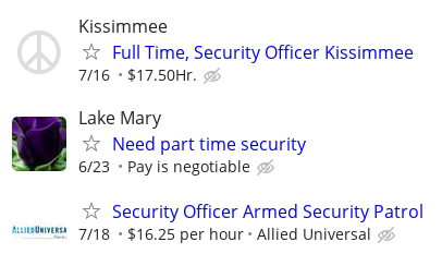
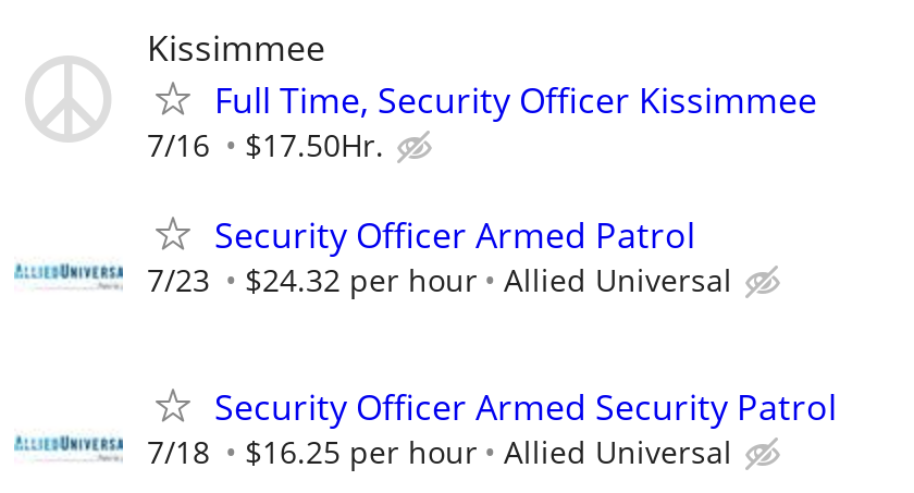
- [image]
- Lake Mary
- Need part time security
- 6/23
- Pay is negotiable
+ [image]
+ Security Officer Armed Patrol
+ 7/23
+ $24.32 per hour
+ Allied Universal
